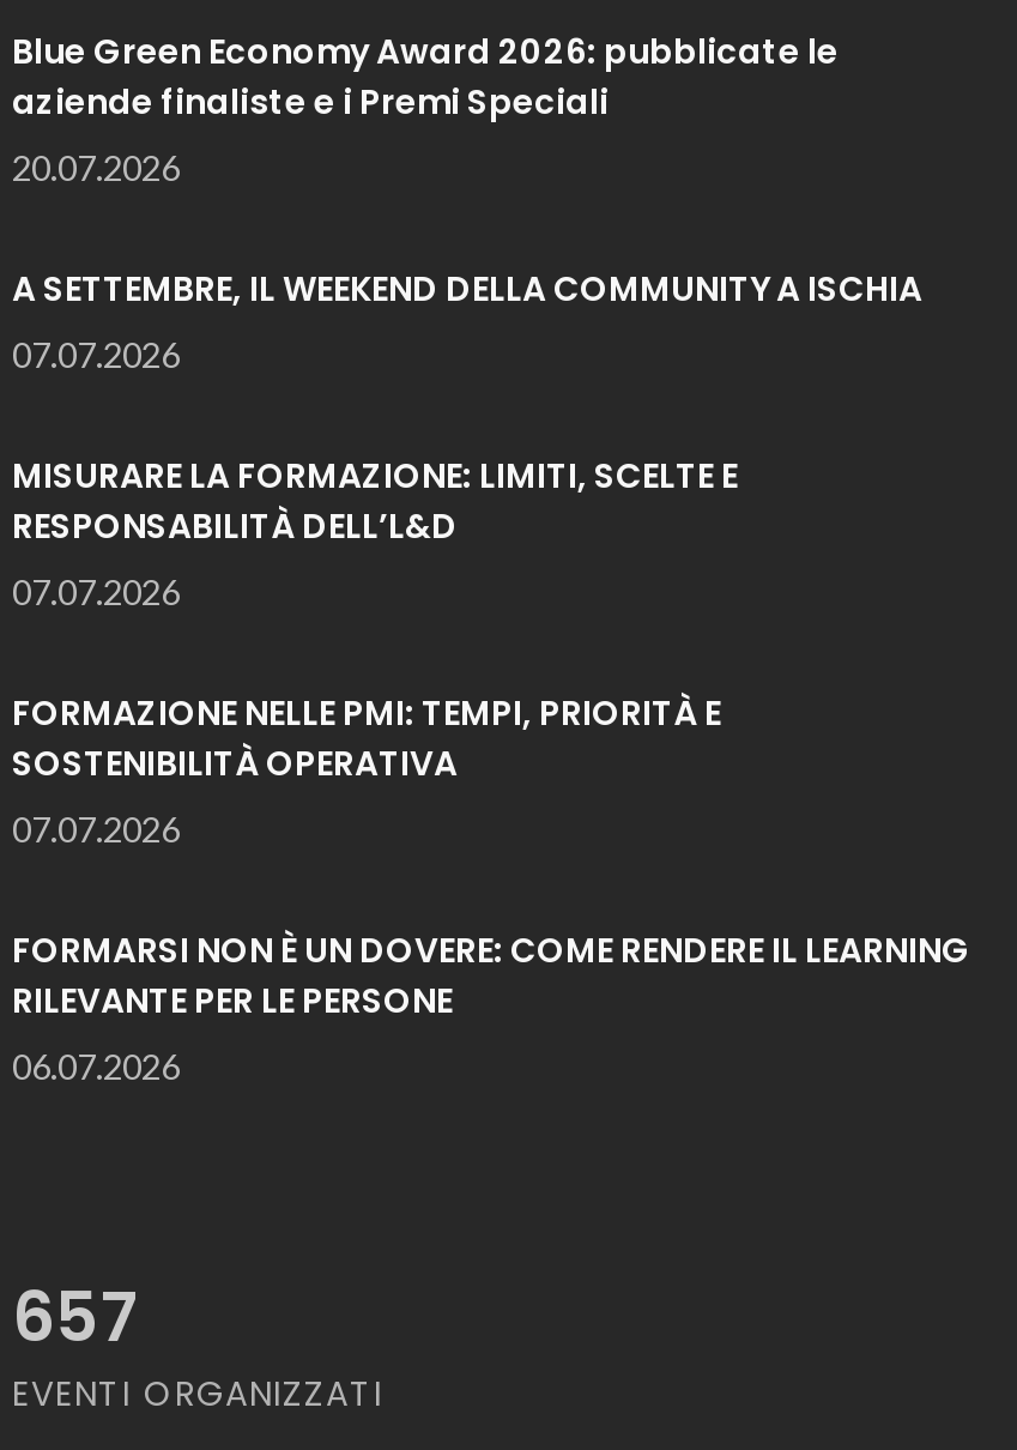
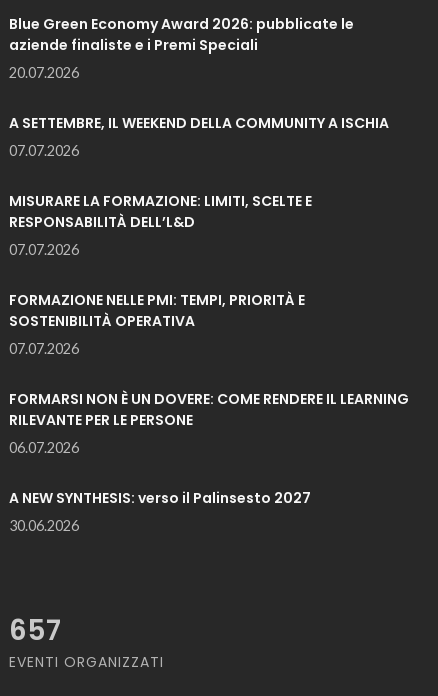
+ A NEW SYNTHESIS: verso il Palinsesto 2027
+ 30.06.2026
